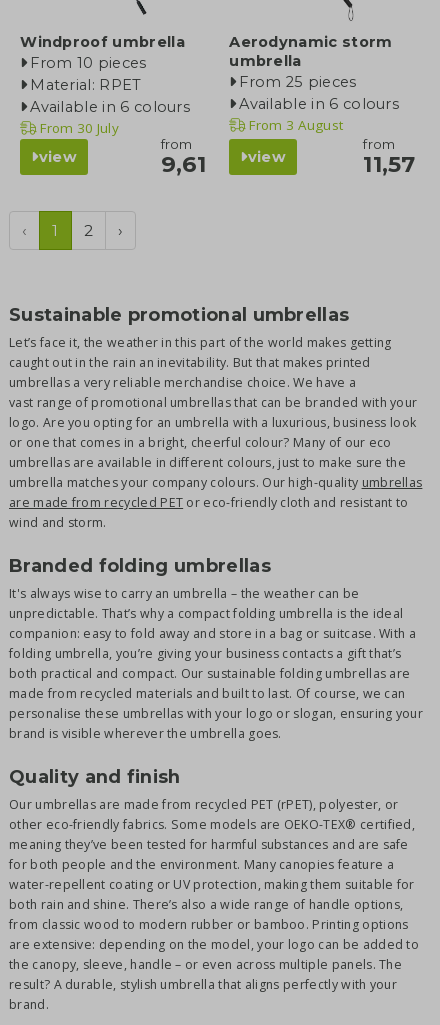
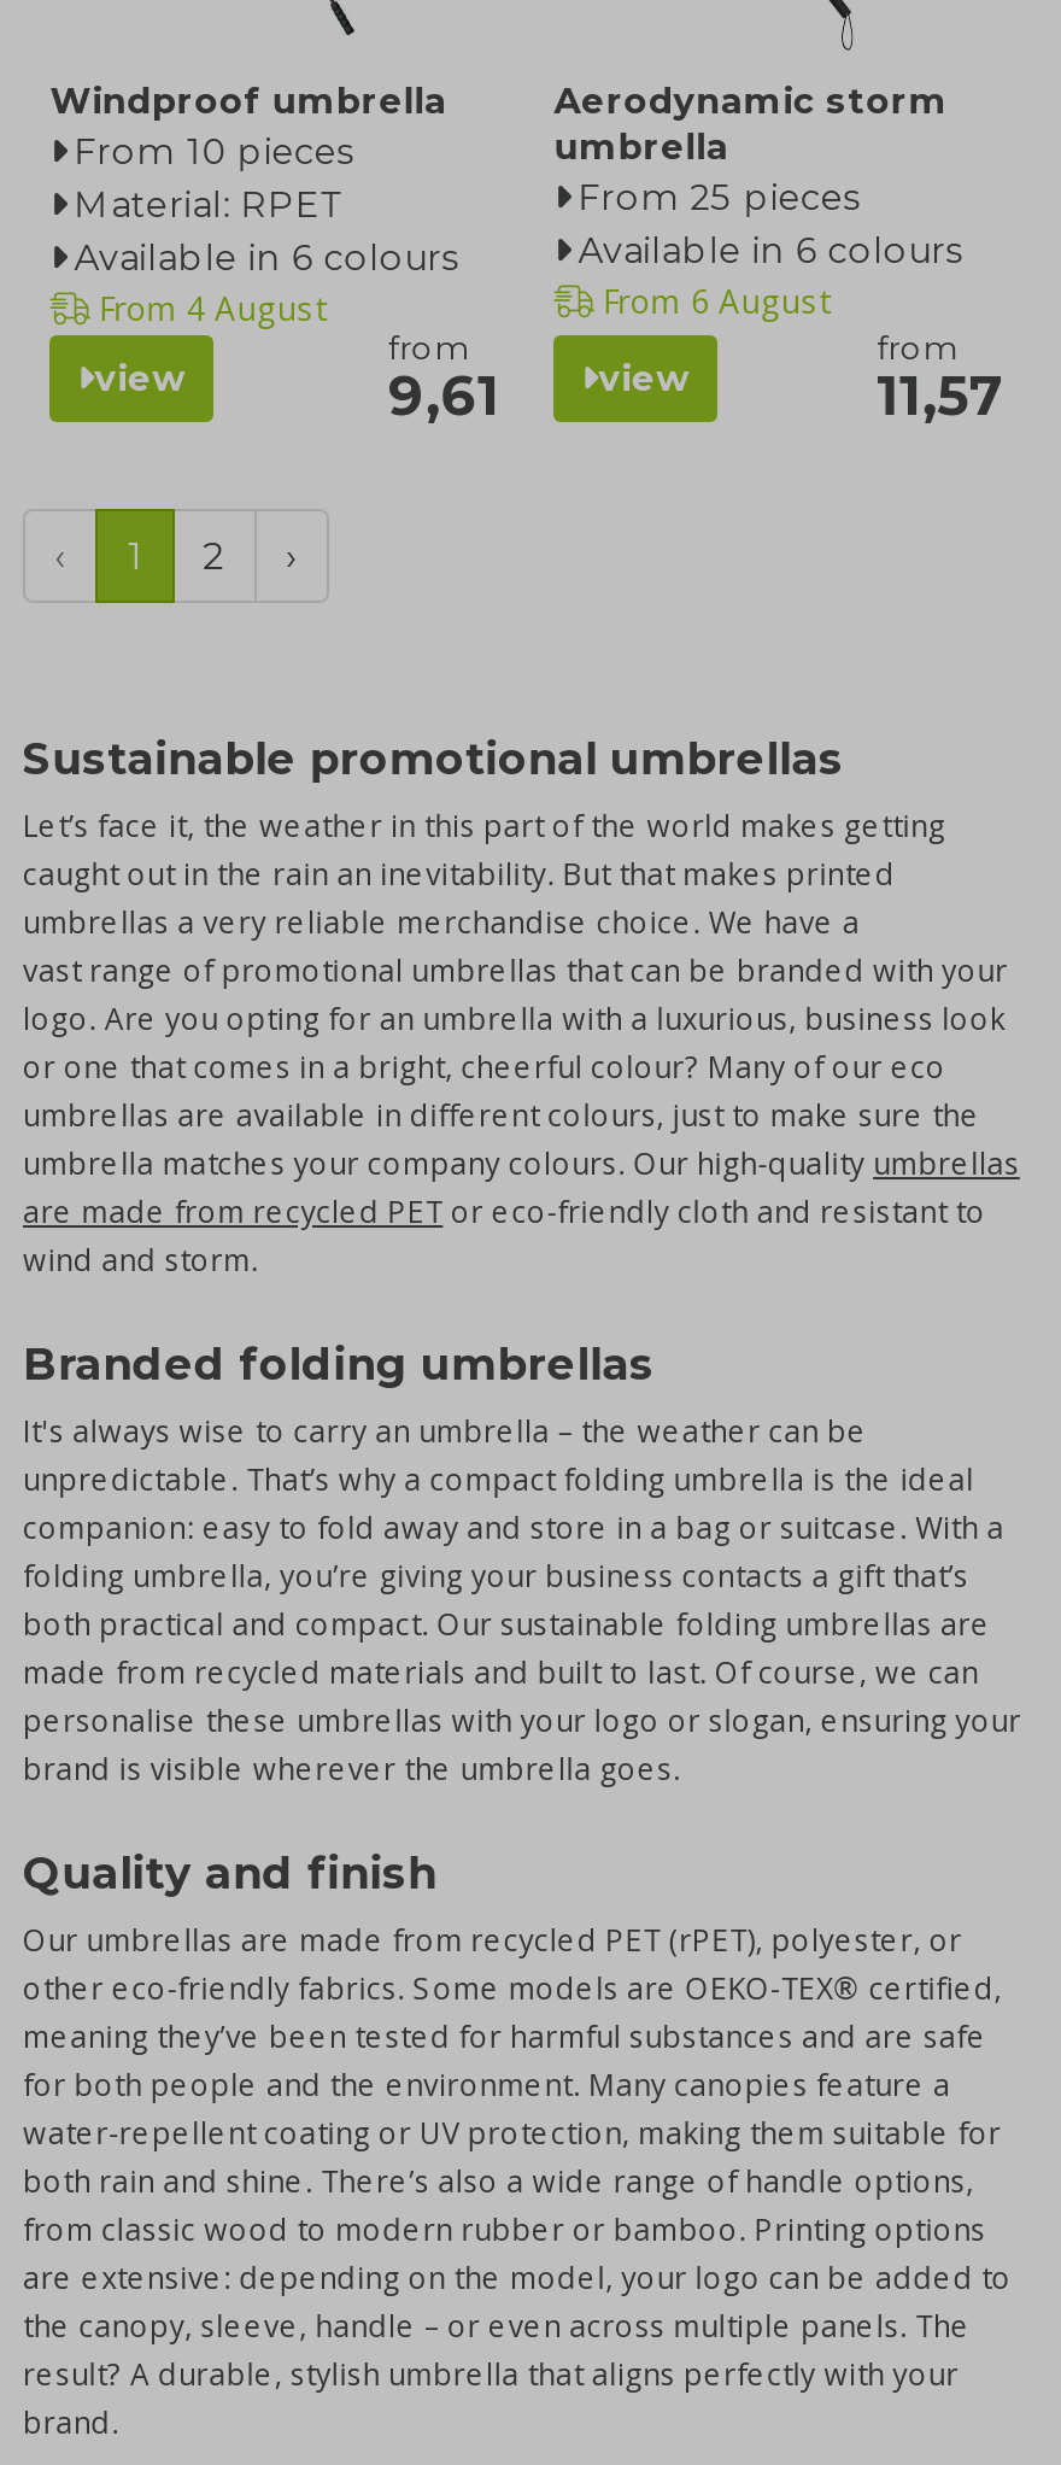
- From 30 July
+ From 4 August

- From 3 August
+ From 6 August
